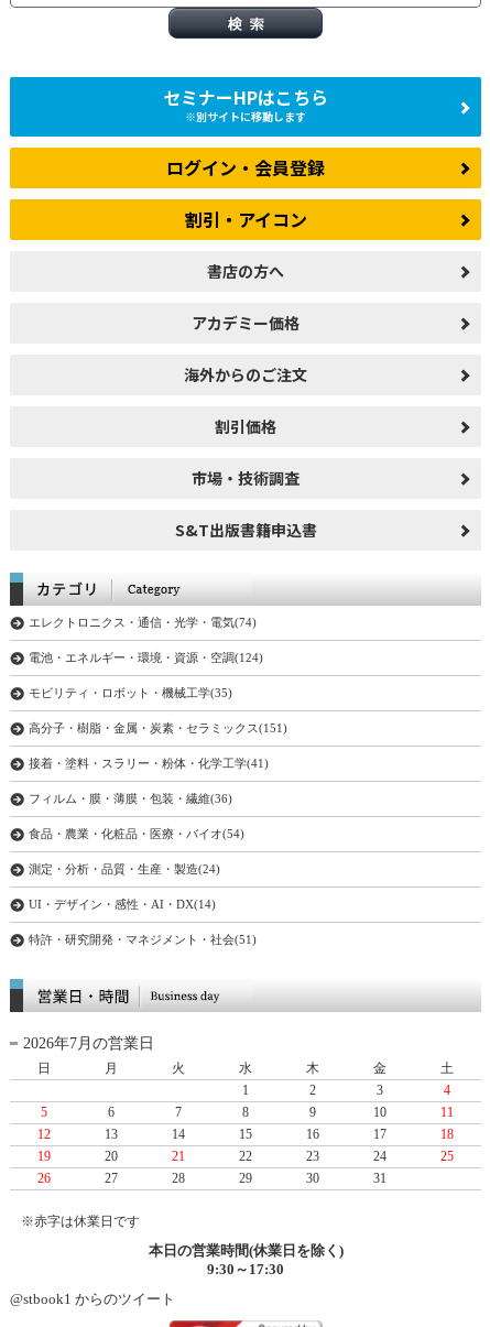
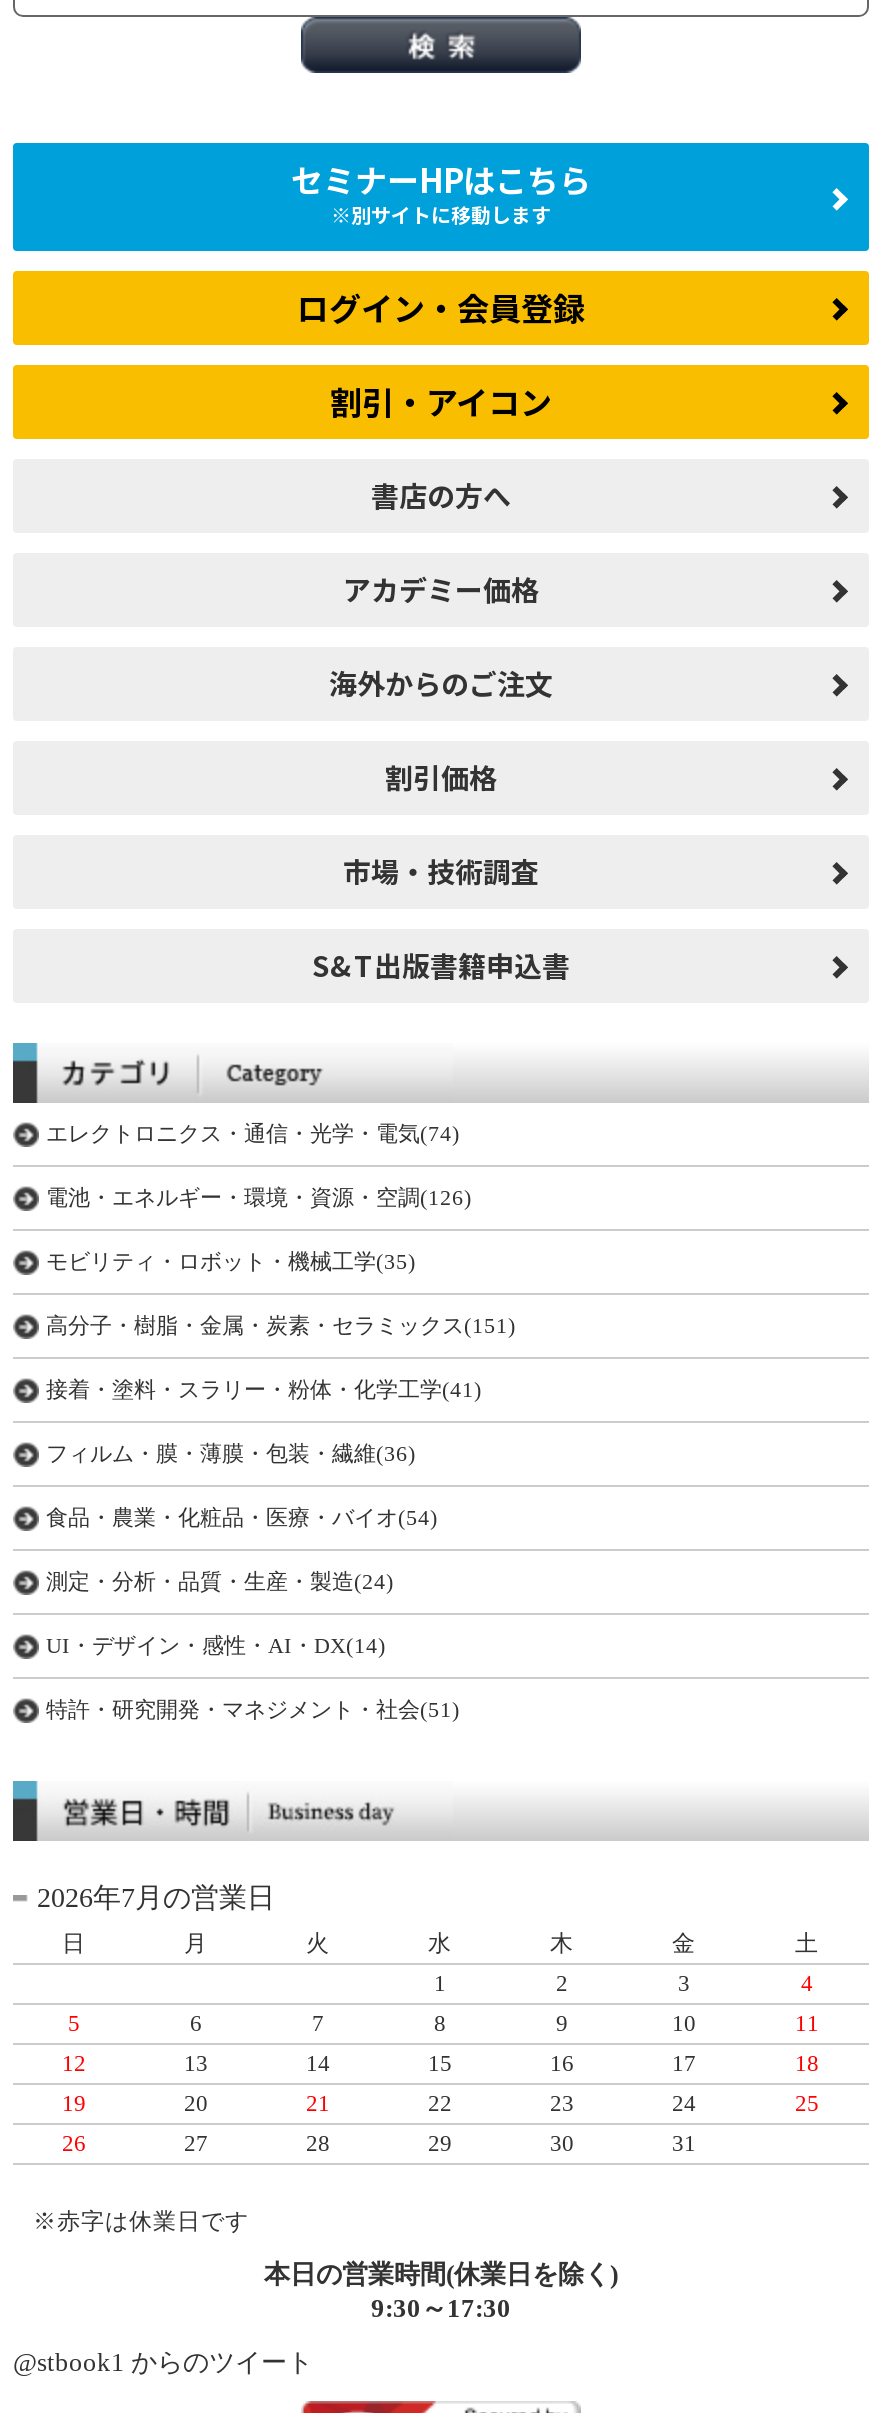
- 電池・エネルギー・環境・資源・空調(124)
+ 電池・エネルギー・環境・資源・空調(126)
